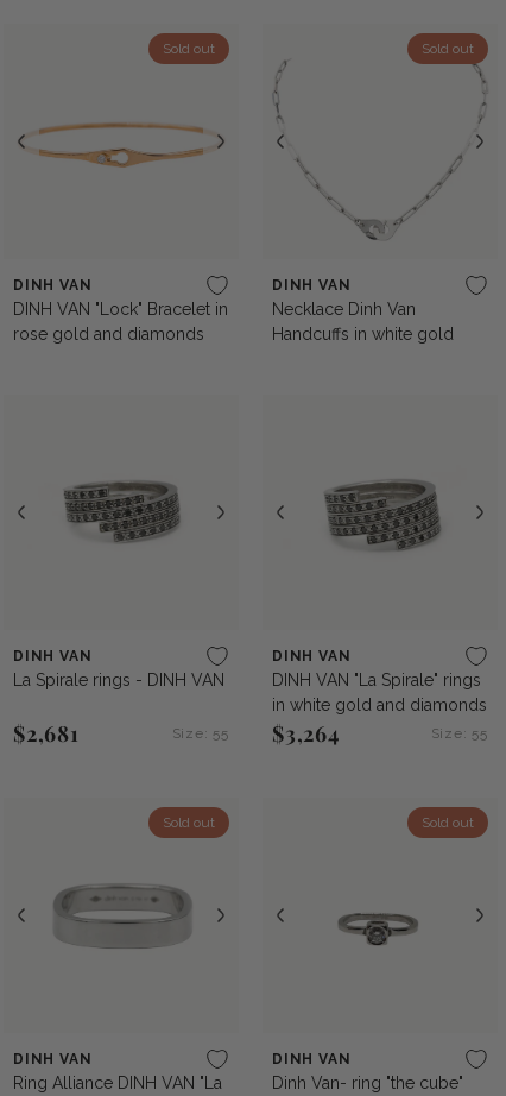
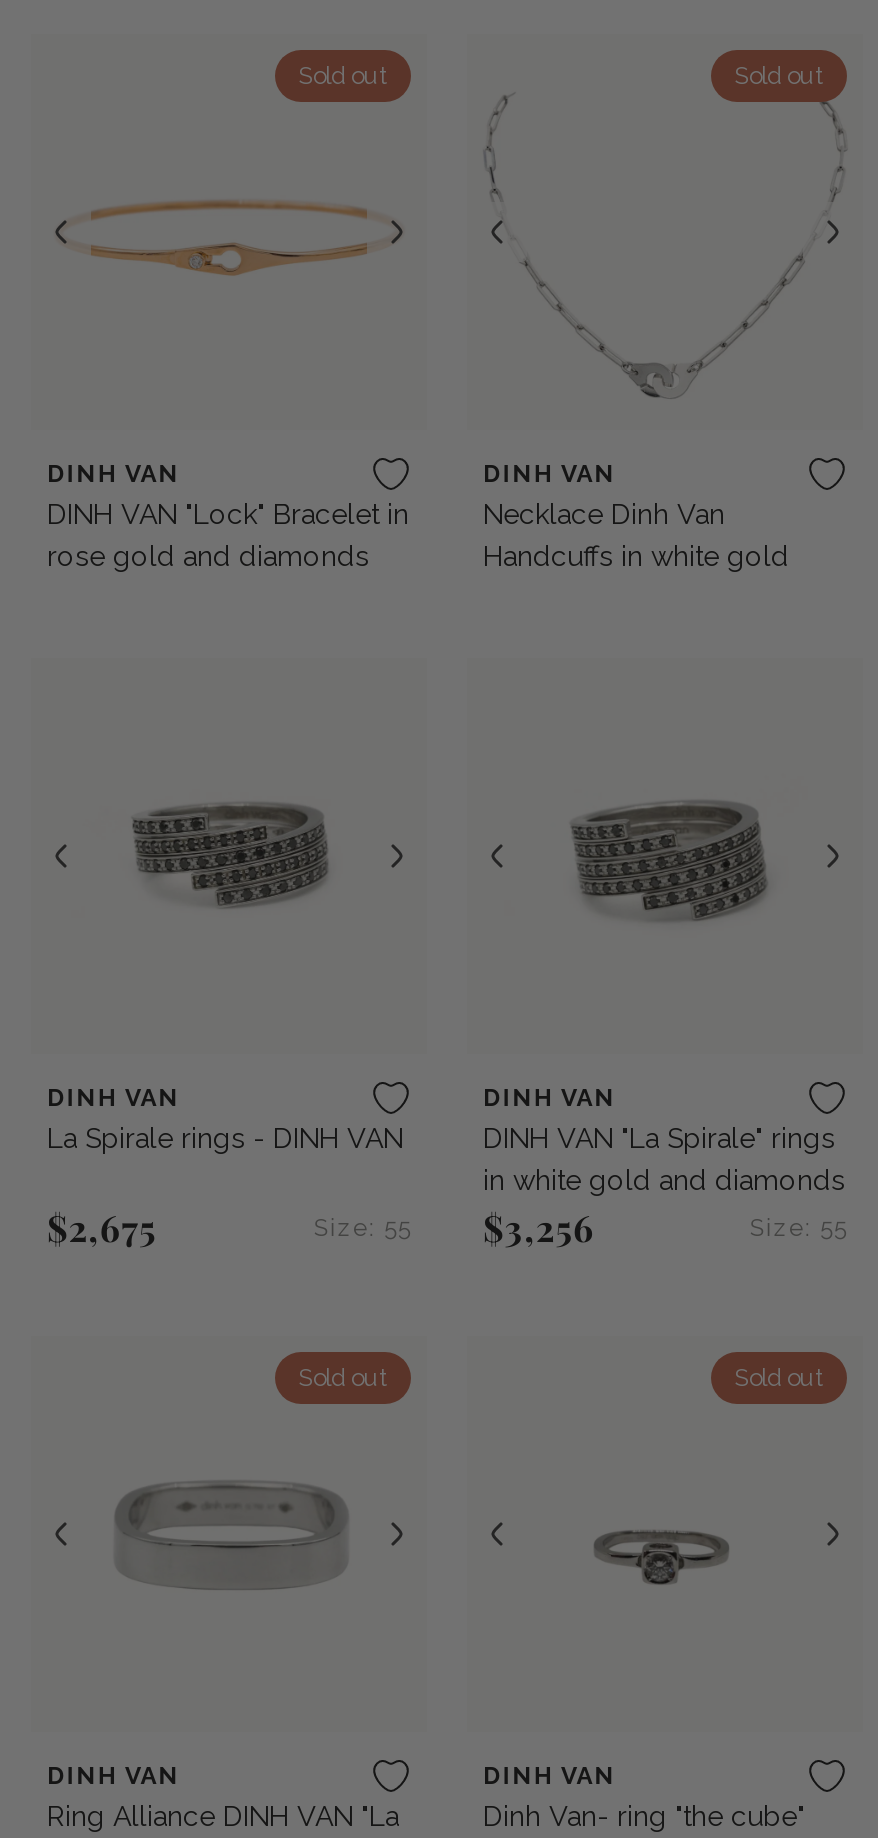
- $2,681
+ $2,675

- $3,264
+ $3,256
